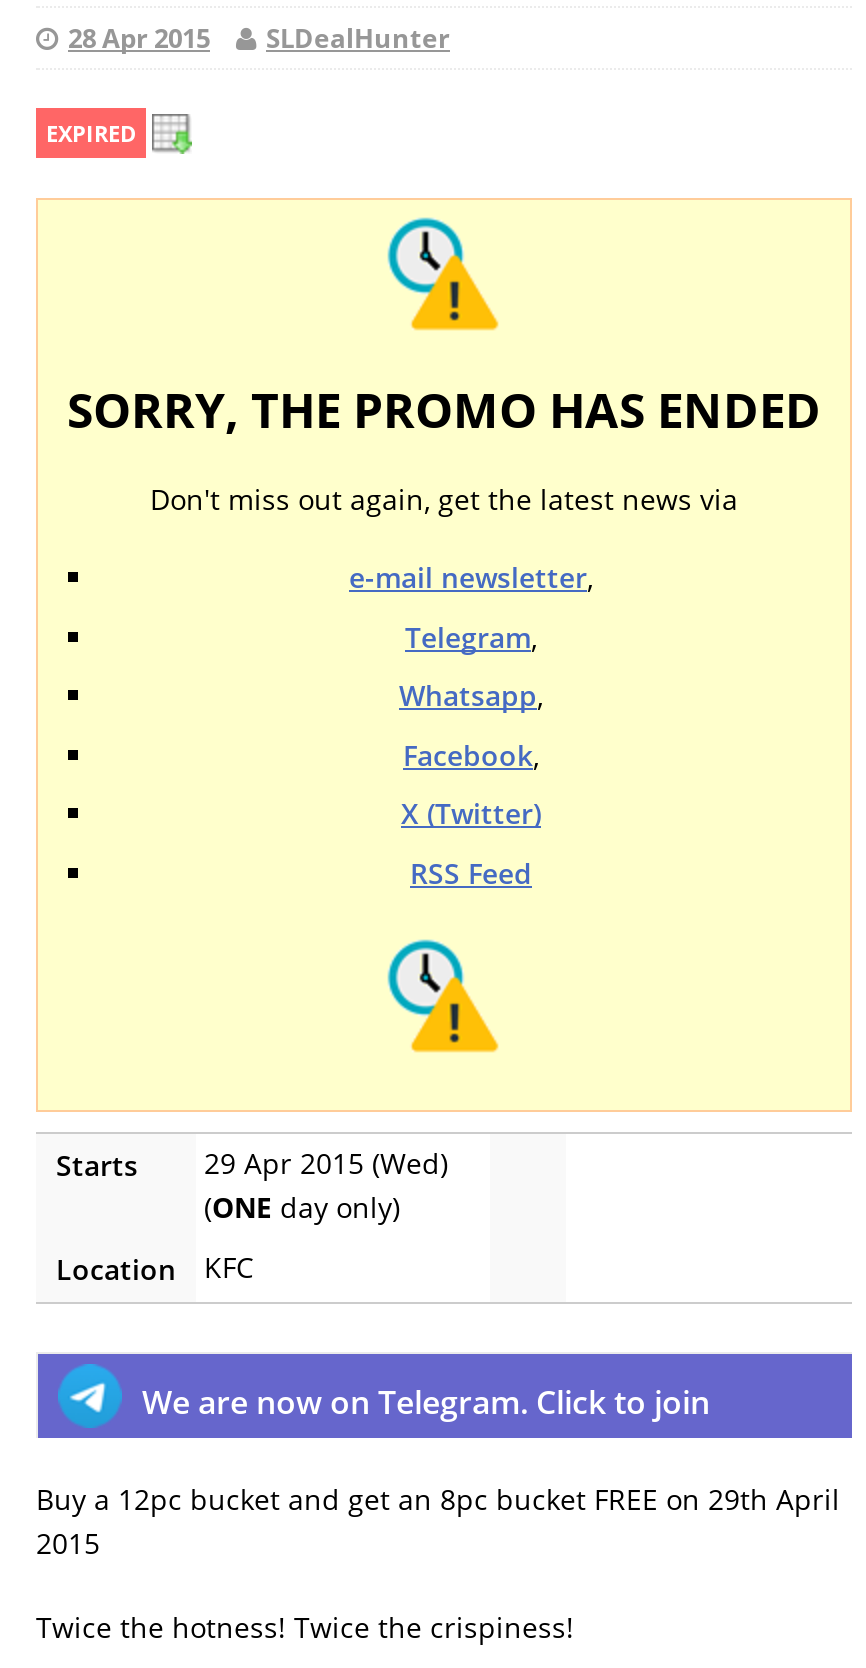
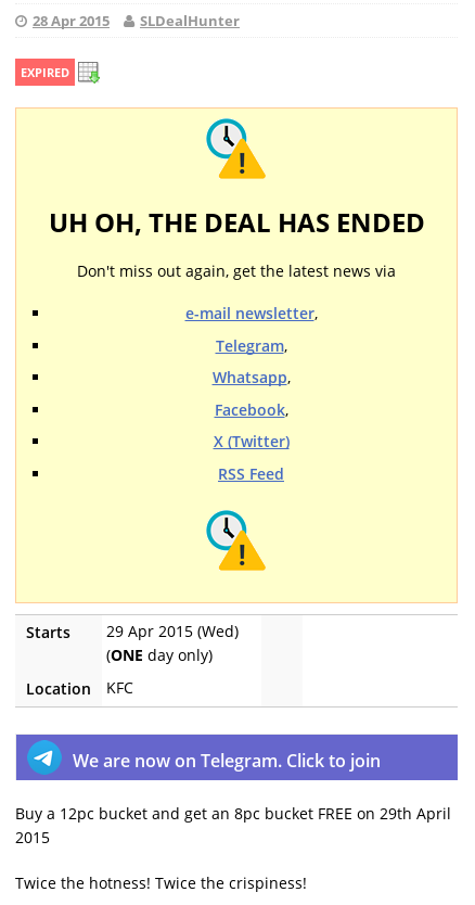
- SORRY, THE PROMO HAS ENDED
+ UH OH, THE DEAL HAS ENDED
